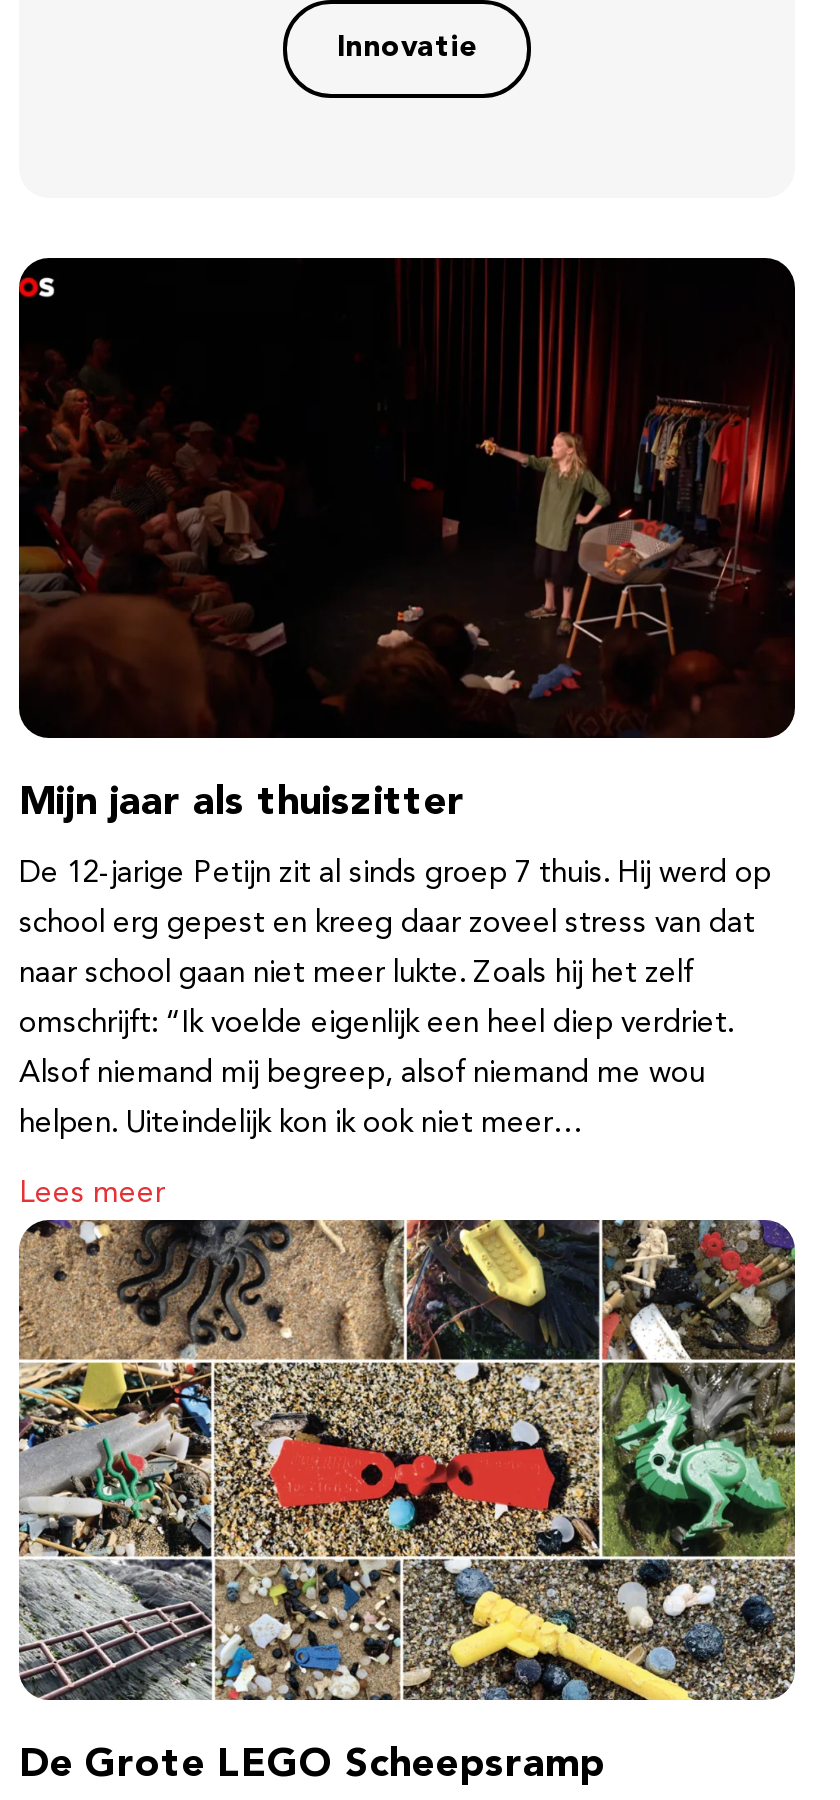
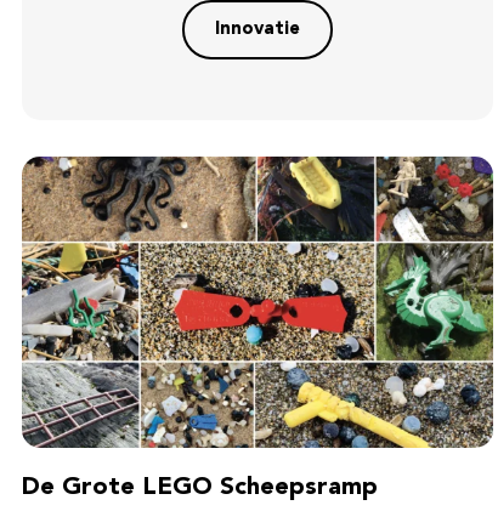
- [image]
- Mijn jaar als thuiszitter
- De 12-jarige Petijn zit al sinds groep 7 thuis. Hij werd op
- school erg gepest en kreeg daar zoveel stress van dat
- naar school gaan niet meer lukte. Zoals hij het zelf
- omschrijft: “Ik voelde eigenlijk een heel diep verdriet.
- Alsof niemand mij begreep, alsof niemand me wou
- helpen. Uiteindelijk kon ik ook niet meer…
- Lees meer
